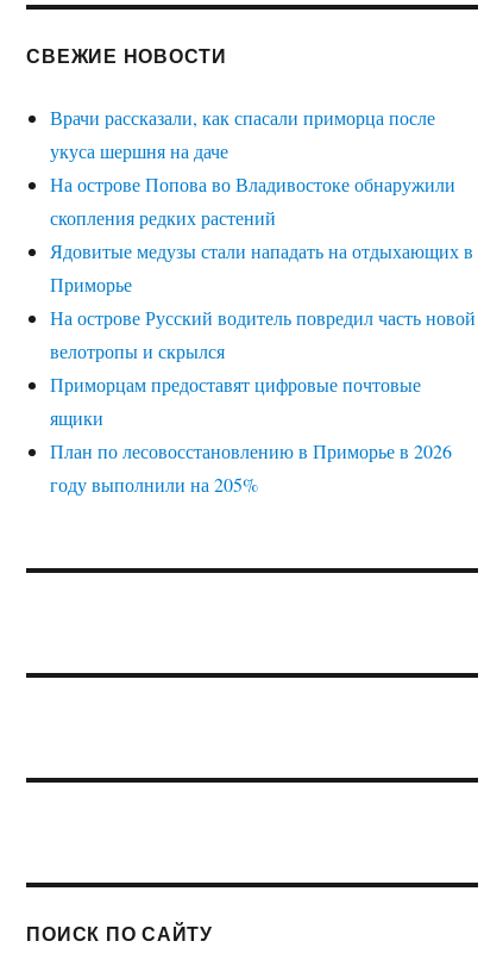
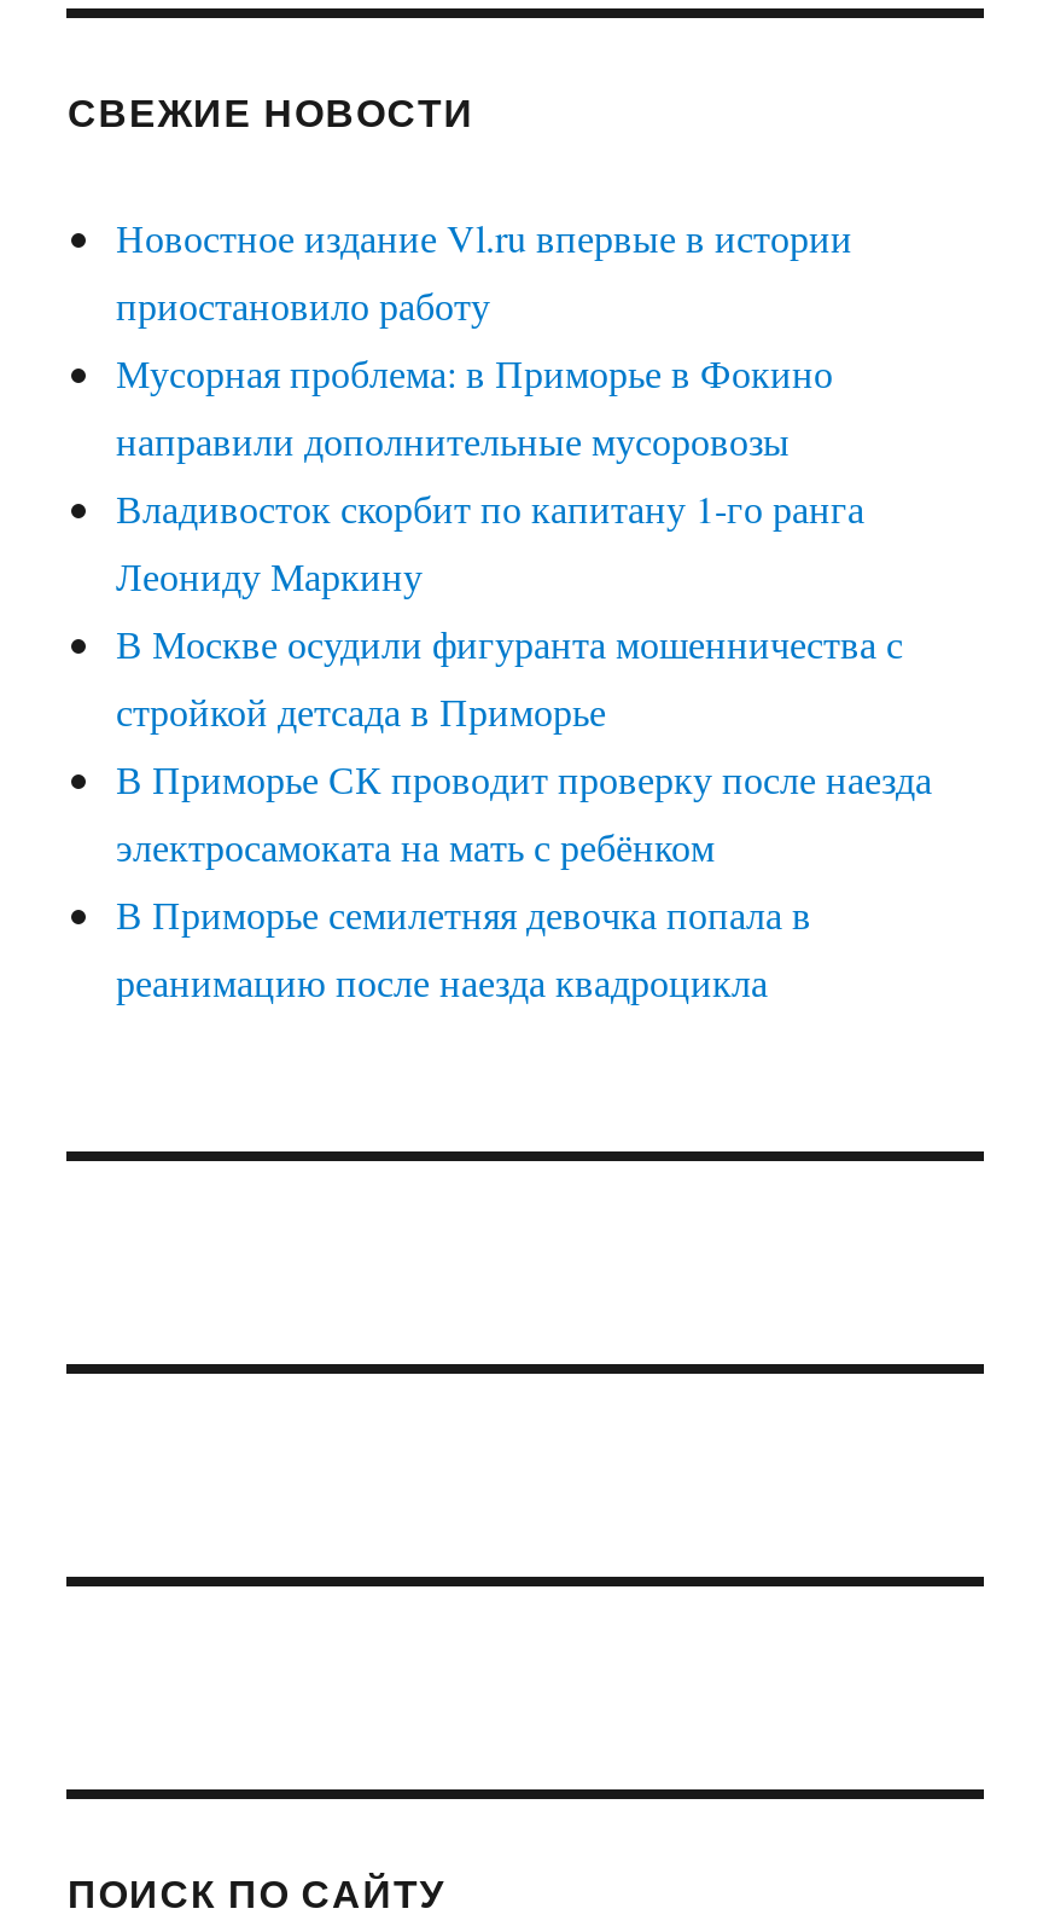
- Врачи рассказали, как спасали приморца после
- укуса шершня на даче
- На острове Попова во Владивостоке обнаружили
- скопления редких растений
- Ядовитые медузы стали нападать на отдыхающих в
- Приморье
- На острове Русский водитель повредил часть новой
- велотропы и скрылся
- Приморцам предоставят цифровые почтовые
- ящики
- План по лесовосстановлению в Приморье в 2026
- году выполнили на 205%
+ Новостное издание Vl.ru впервые в истории
+ приостановило работу
+ Мусорная проблема: в Приморье в Фокино
+ направили дополнительные мусоровозы
+ Владивосток скорбит по капитану 1-го ранга
+ Леониду Маркину
+ В Москве осудили фигуранта мошенничества с
+ стройкой детсада в Приморье
+ В Приморье СК проводит проверку после наезда
+ электросамоката на мать с ребёнком
+ В Приморье семилетняя девочка попала в
+ реанимацию после наезда квадроцикла
